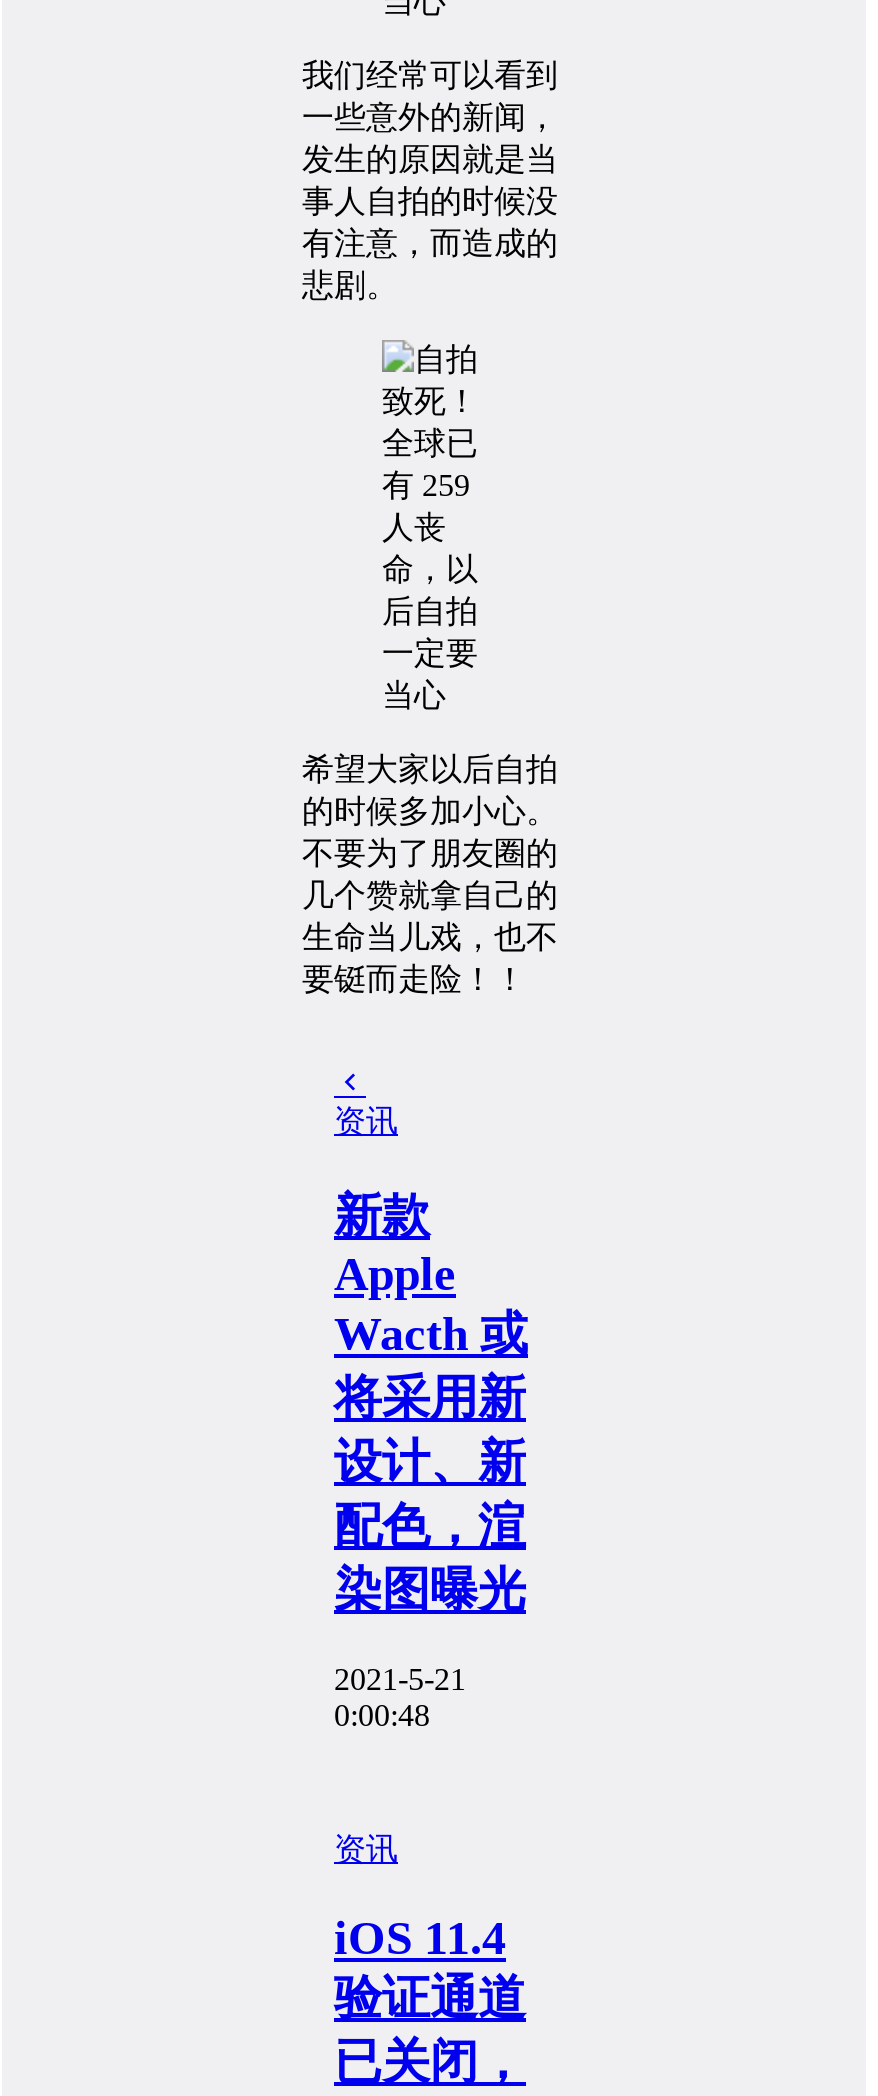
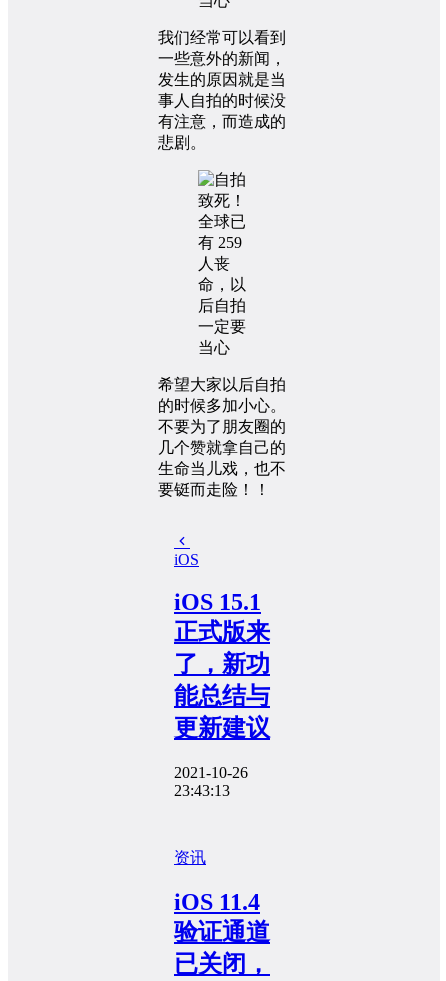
- 资讯
+ iOS

- 新款
- Apple
- Wacth 或
- 将采用新
- 设计、新
- 配色，渲
- 染图曝光
+ iOS 15.1
+ 正式版来
+ 了，新功
+ 能总结与
+ 更新建议

- 2021-5-21
- 0:00:48
+ 2021-10-26
+ 23:43:13
